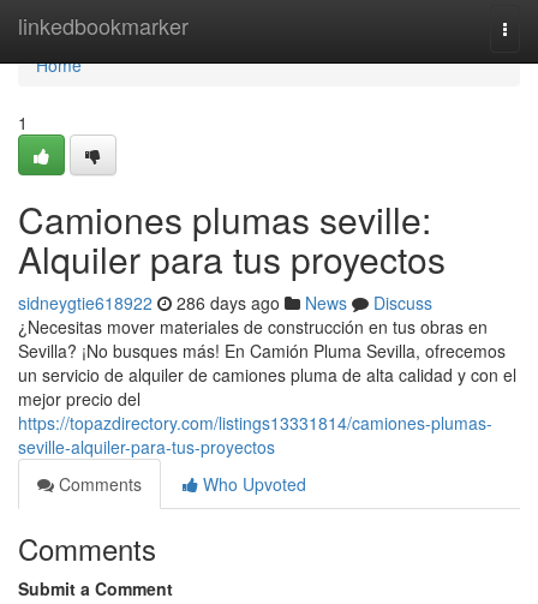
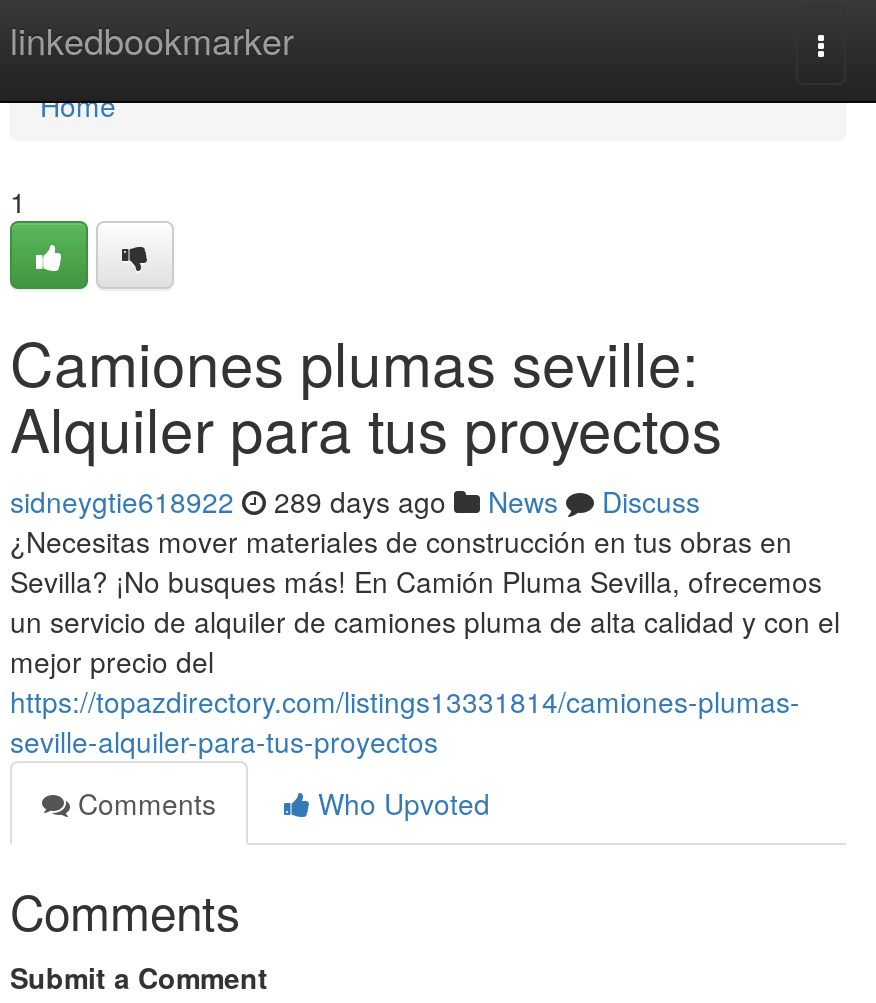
- sidneygtie618922 286 days ago News Discuss
+ sidneygtie618922 289 days ago News Discuss
